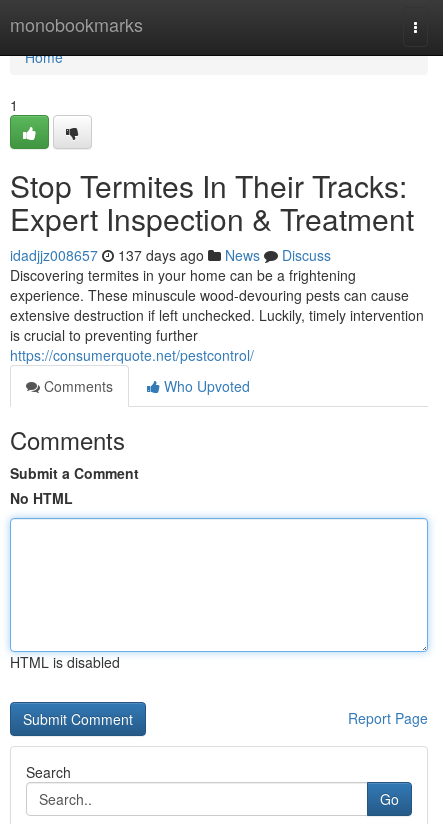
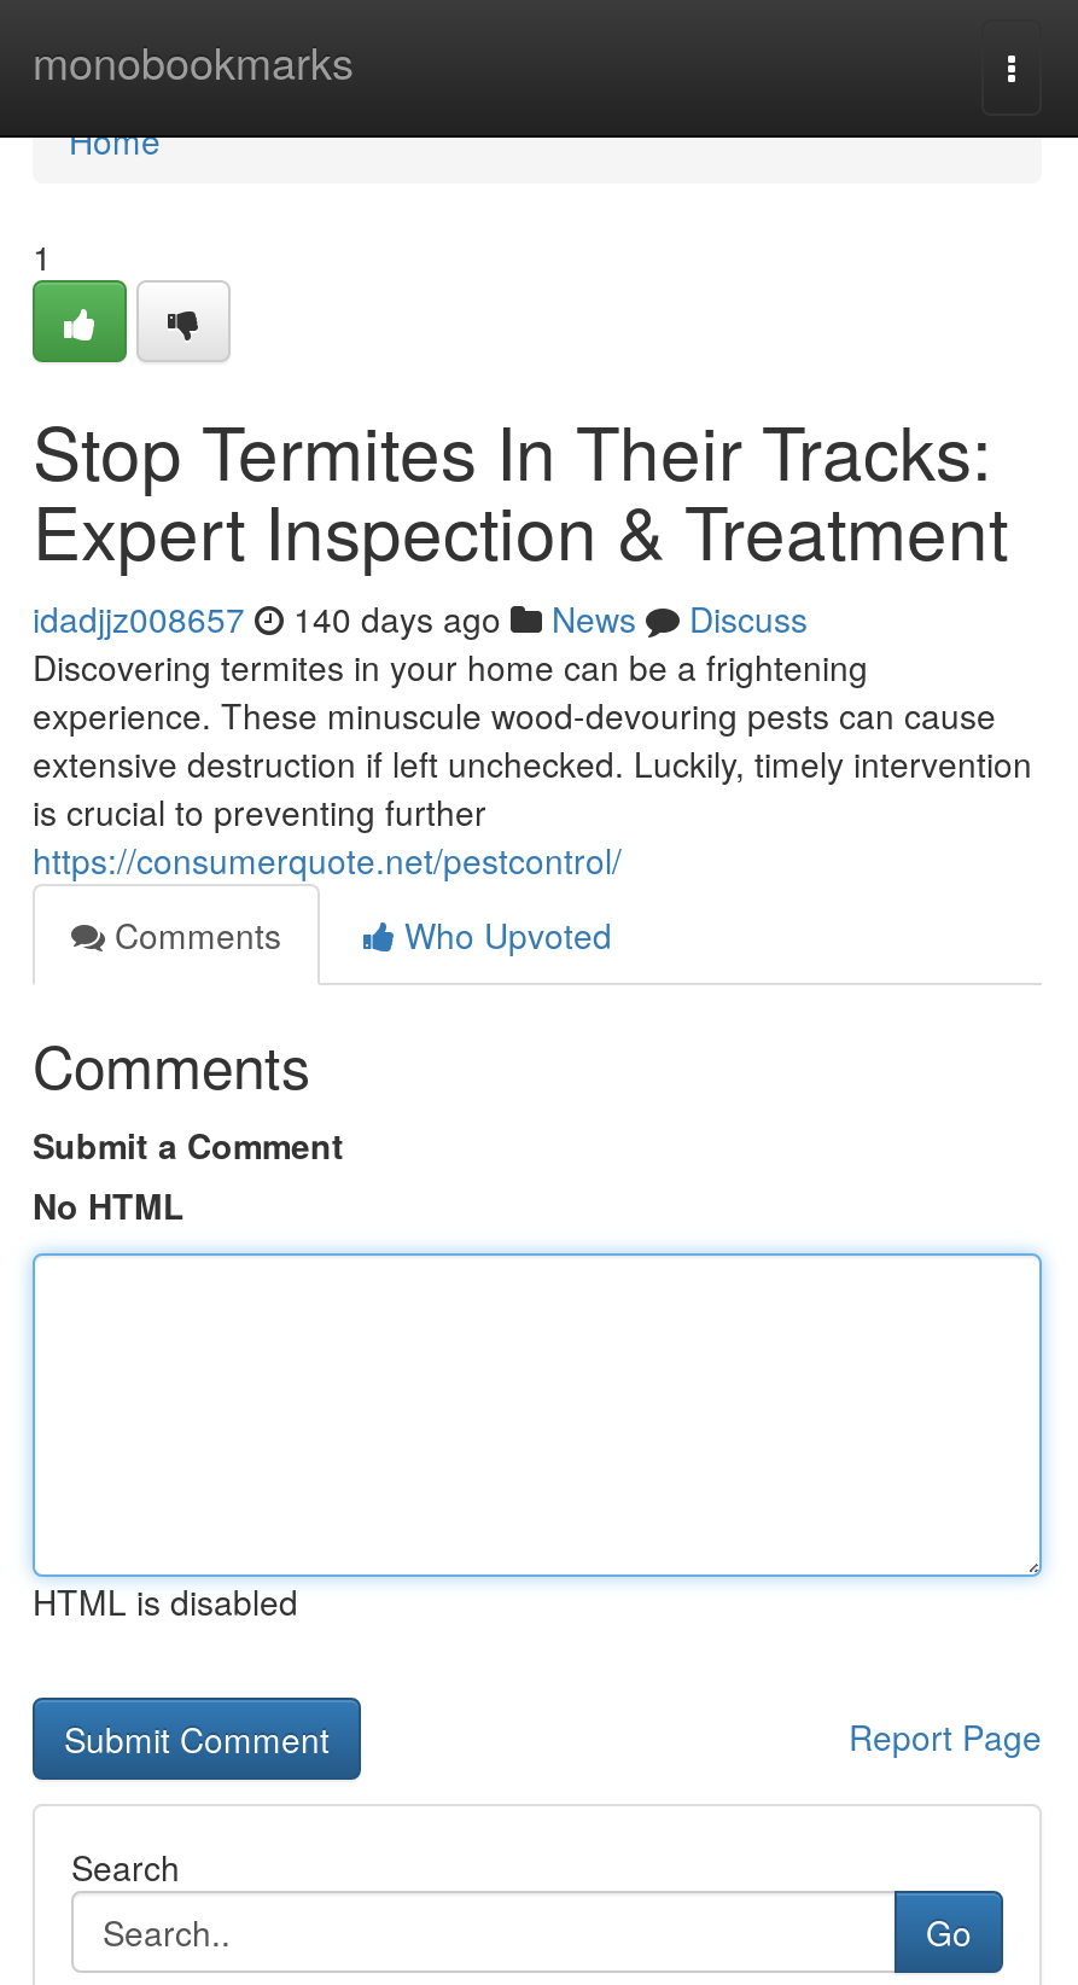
- idadjjz008657 137 days ago News Discuss
+ idadjjz008657 140 days ago News Discuss
